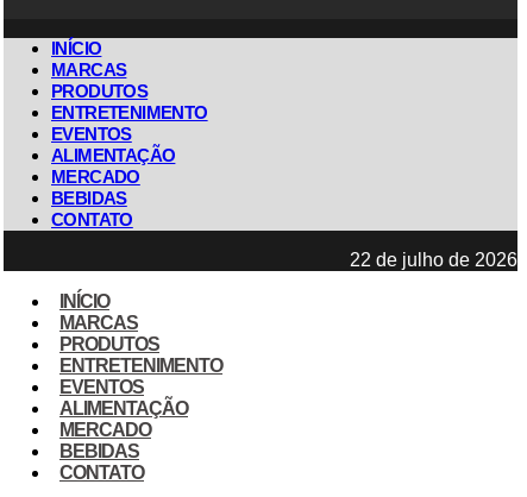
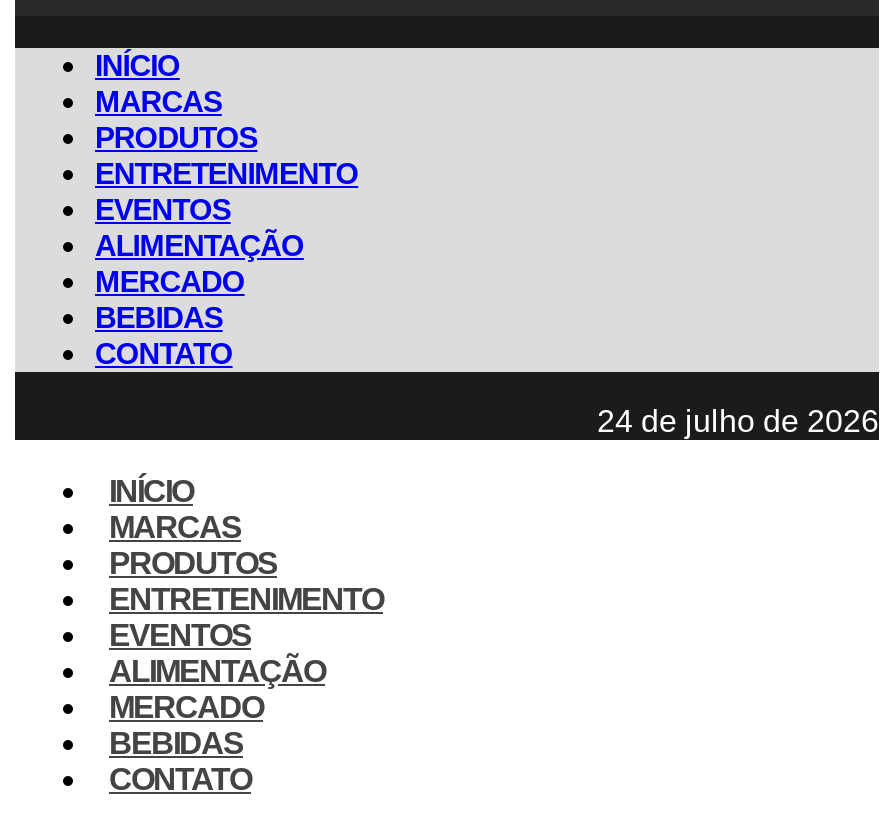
- 22 de julho de 2026
+ 24 de julho de 2026
